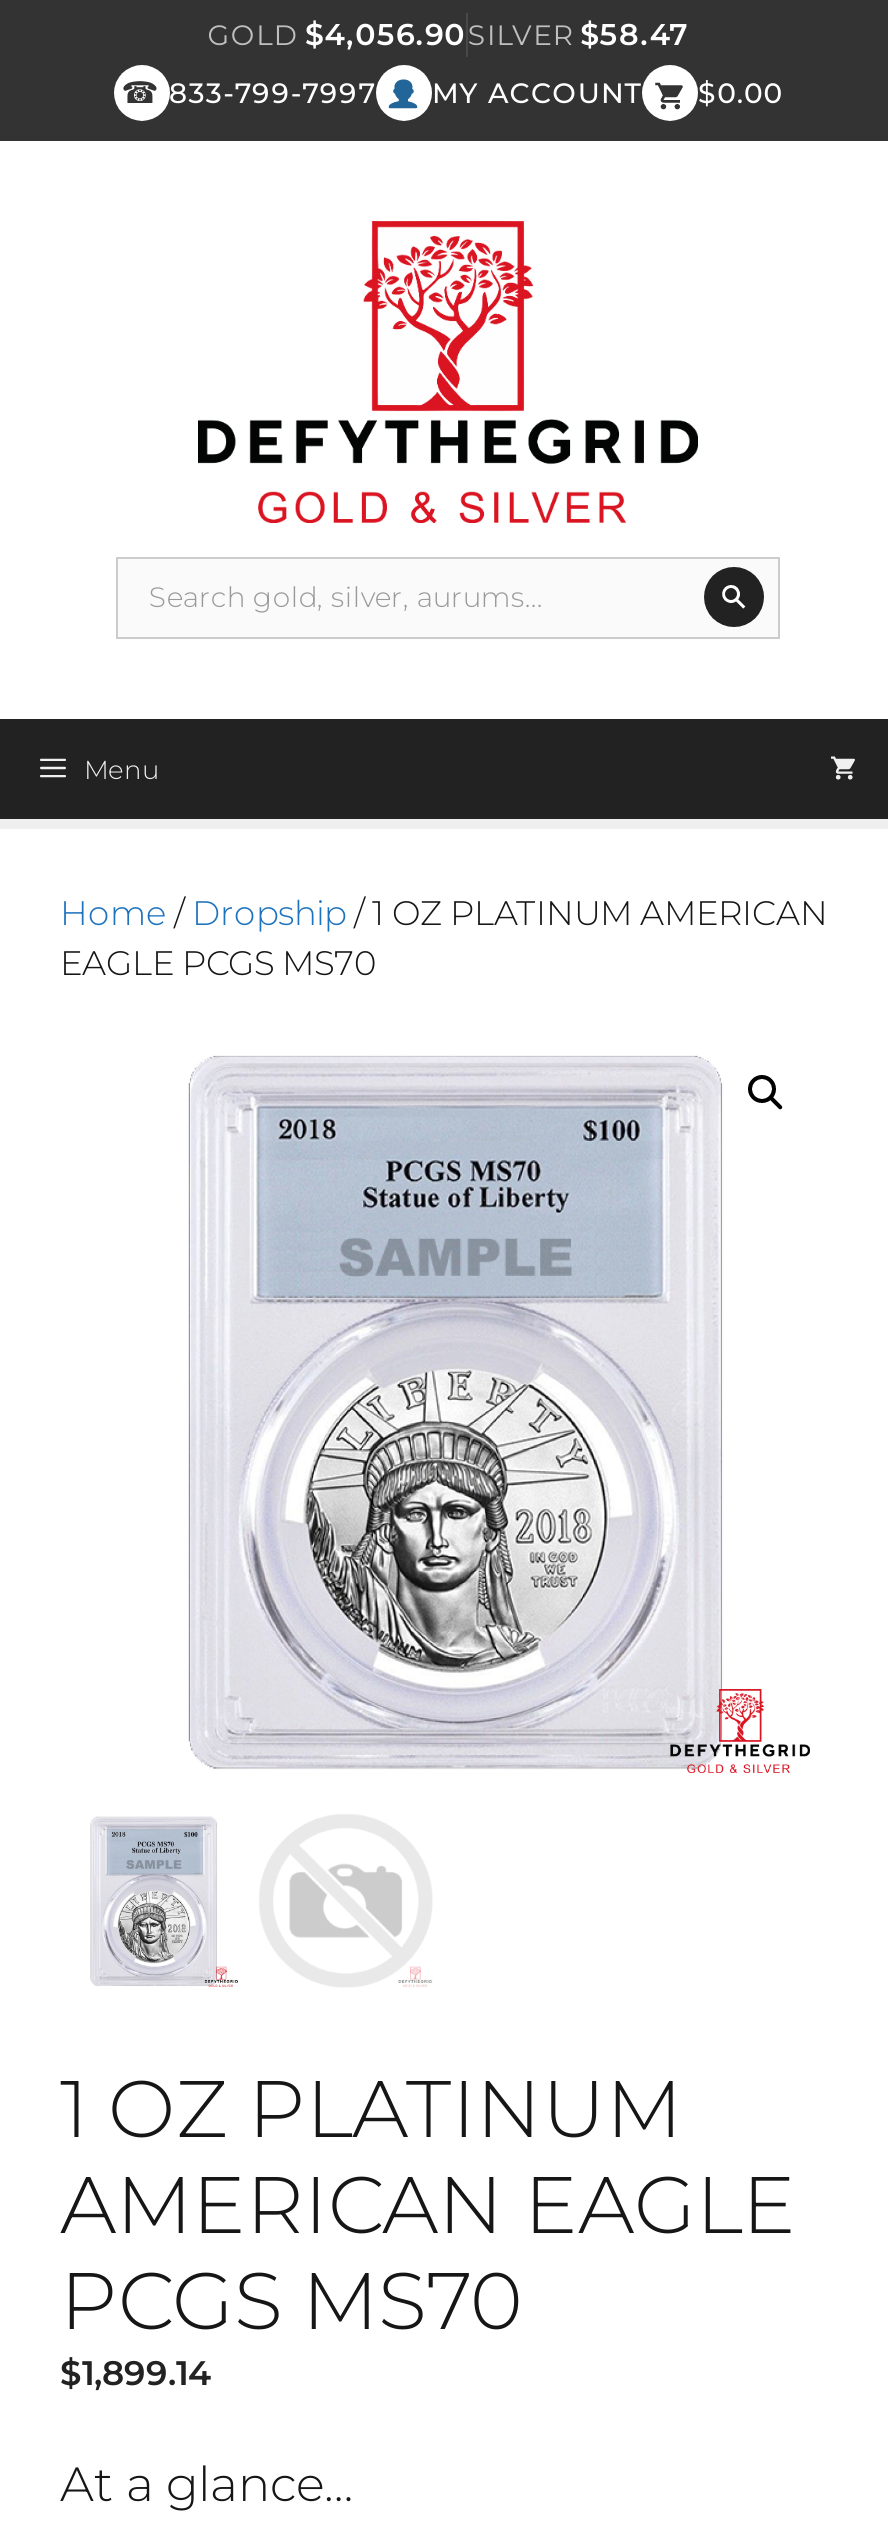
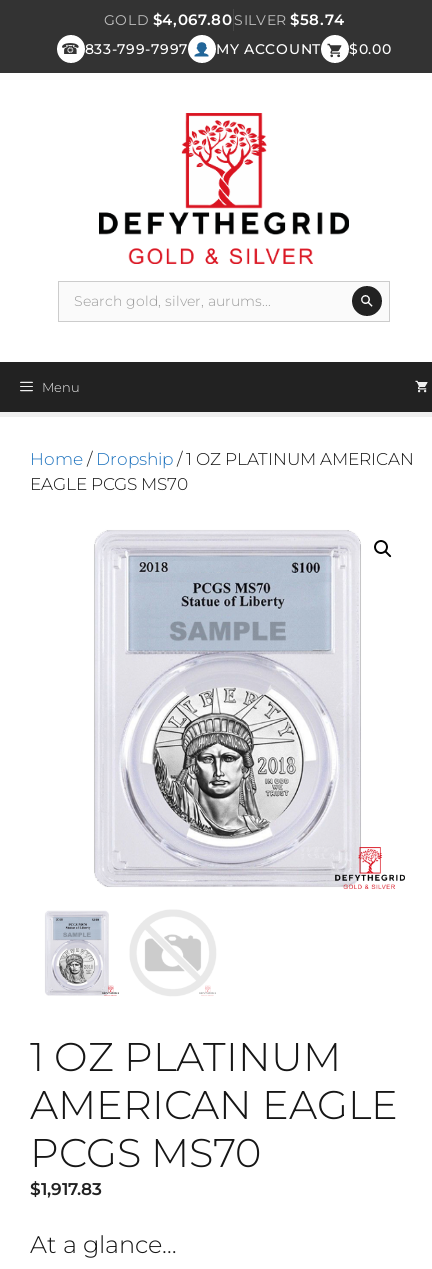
- GOLD $4,056.90SILVER $58.47
+ GOLD $4,067.80SILVER $58.74

- $1,899.14
+ $1,917.83
